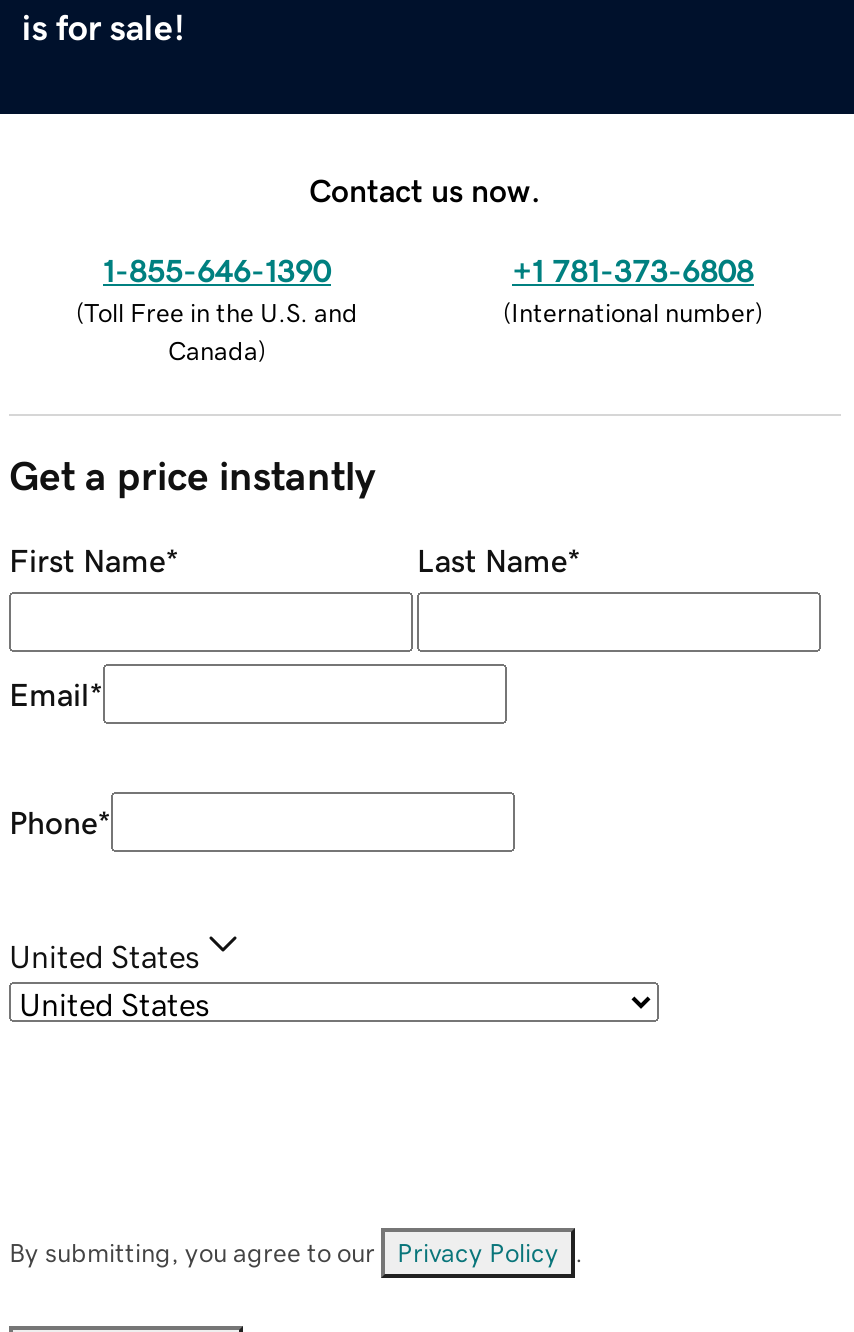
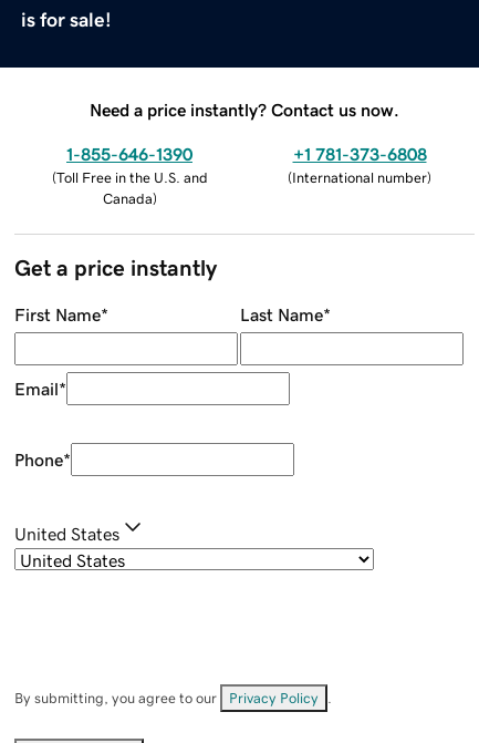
- Contact us now.
+ Need a price instantly? Contact us now.
